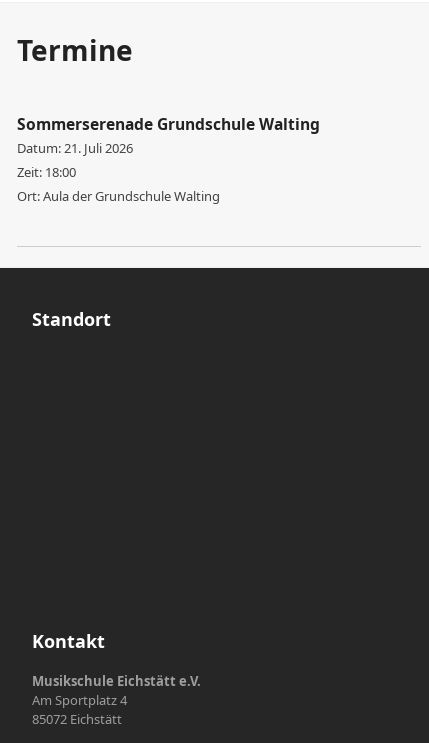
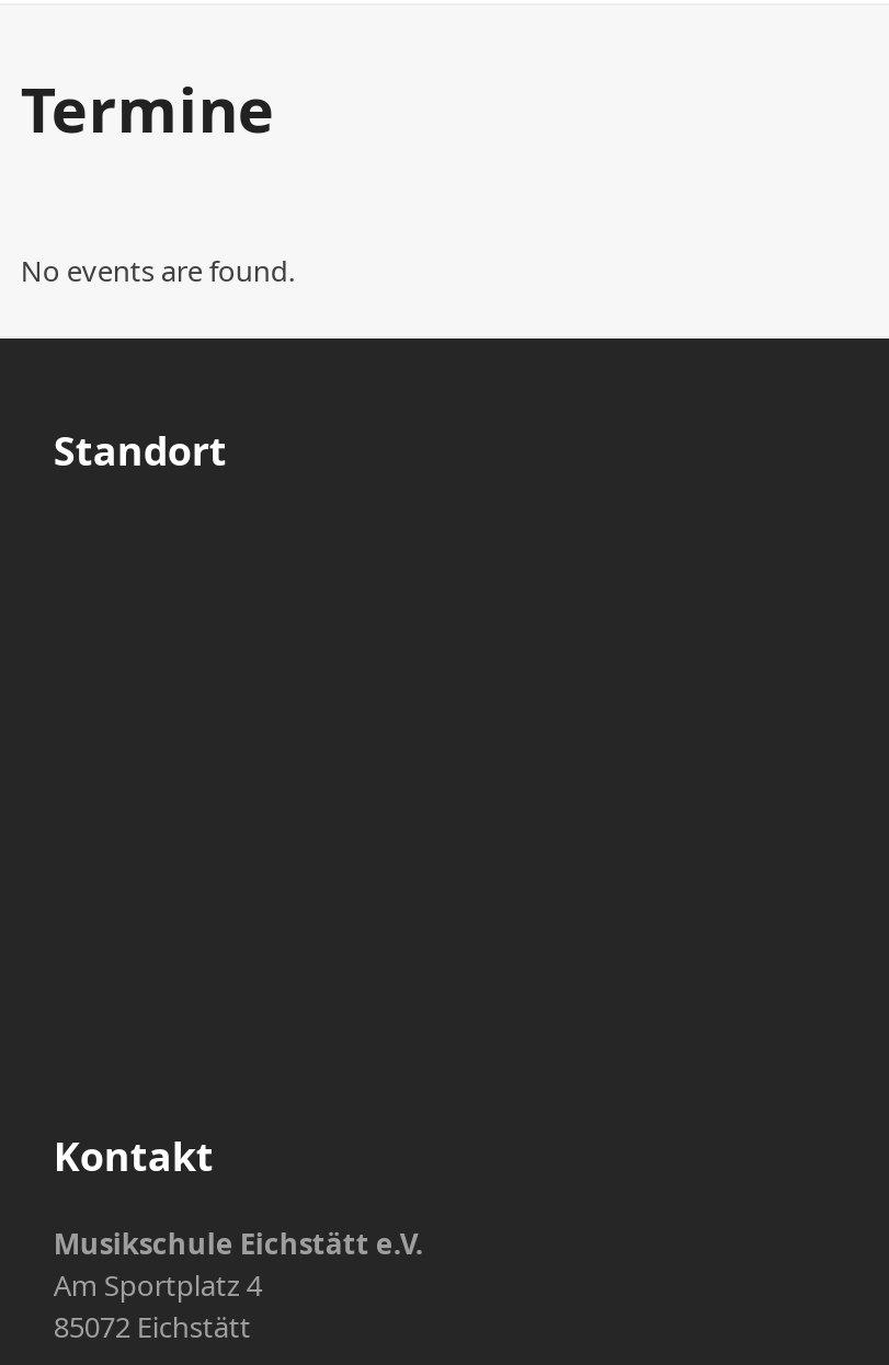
- Sommerserenade Grundschule Walting
- Datum: 21. Juli 2026
- Zeit: 18:00
- Ort:Aula der Grundschule Walting
+ No events are found.
